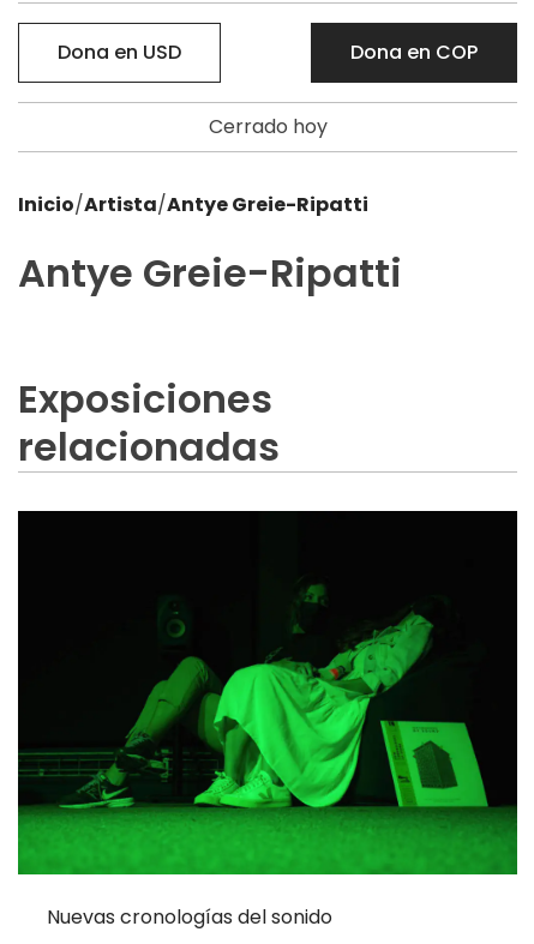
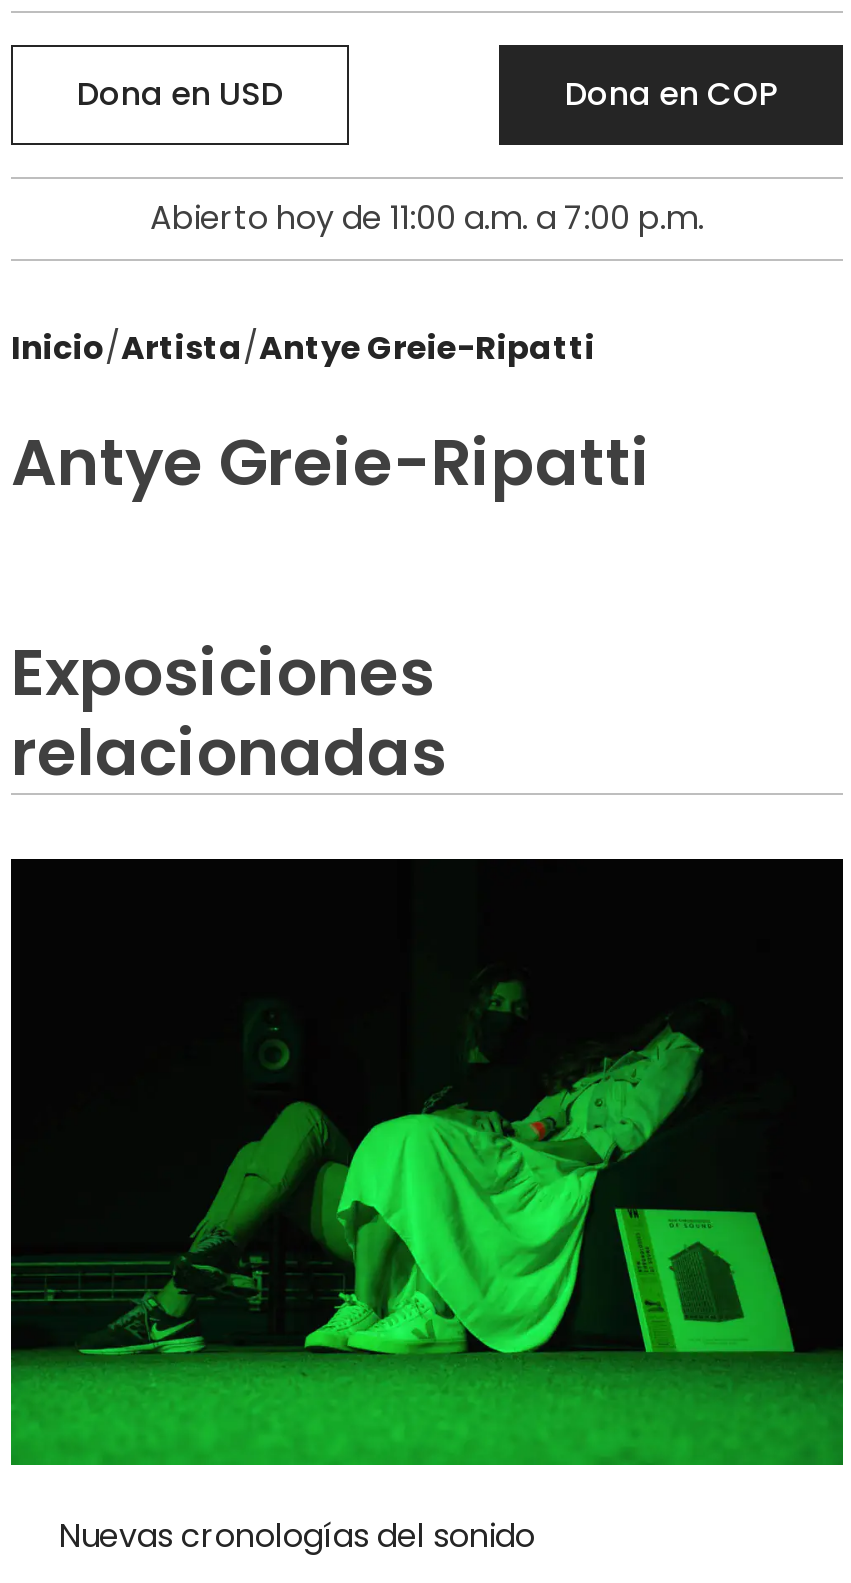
- Cerrado hoy
+ Abierto hoy de 11:00 a.m. a 7:00 p.m.
